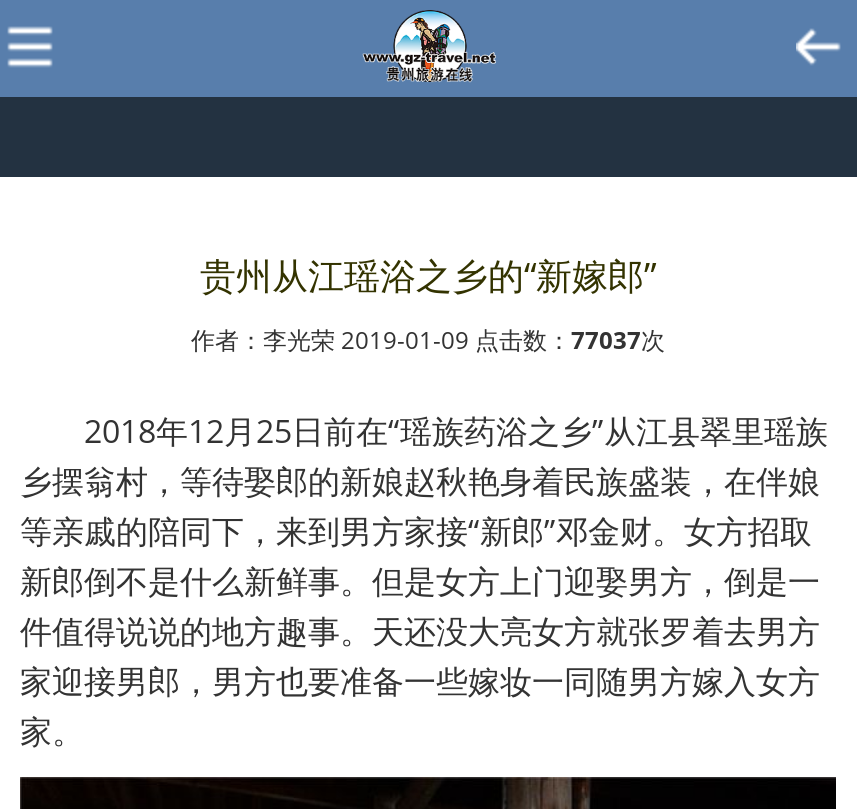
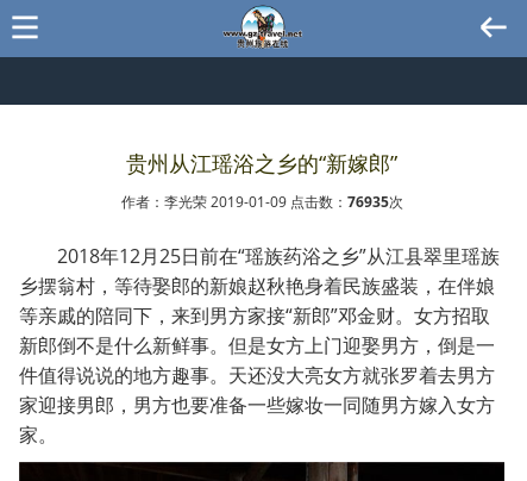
- 作者：李光荣 2019-01-09 点击数：77037次
+ 作者：李光荣 2019-01-09 点击数：76935次
